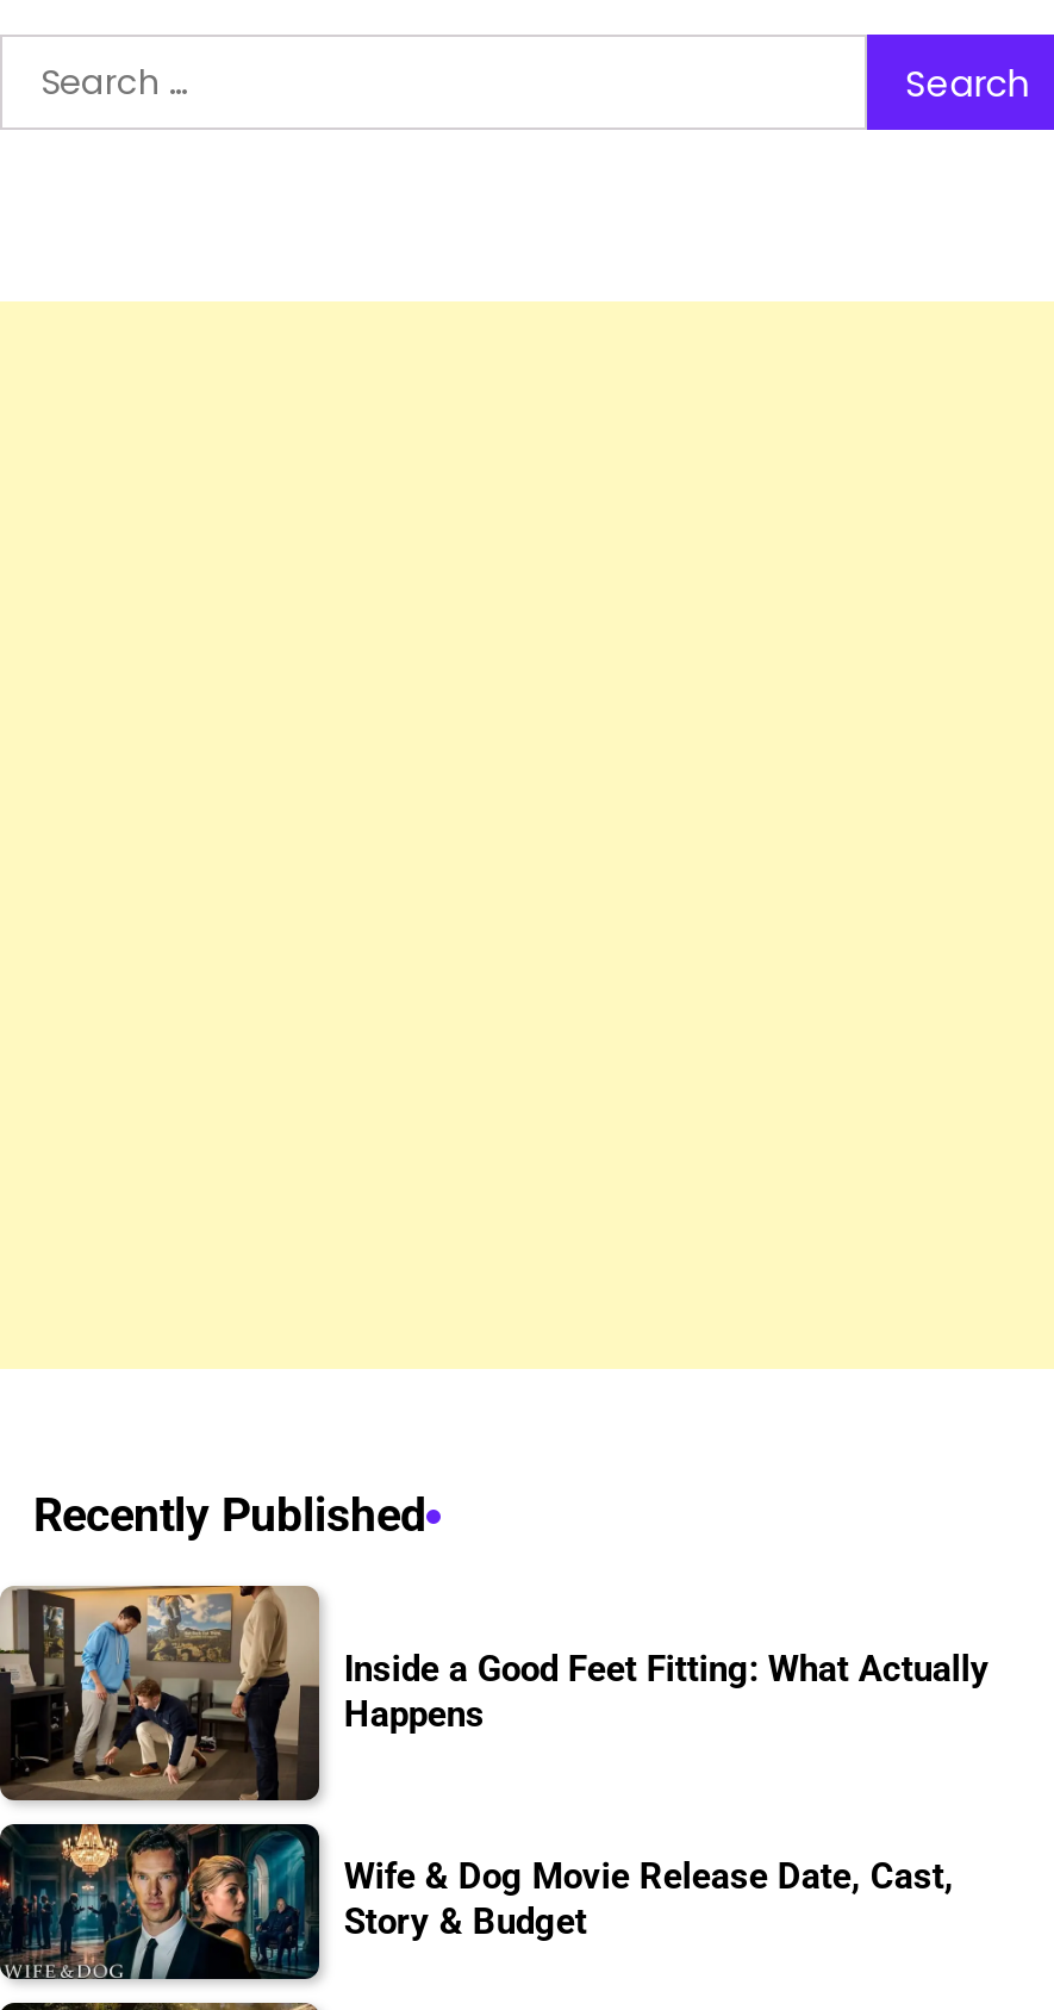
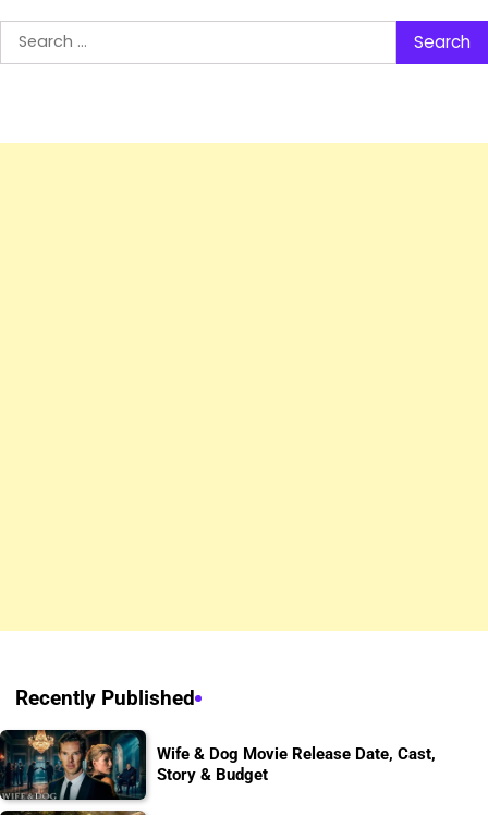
- [image]
- Inside a Good Feet Fitting: What Actually
- Happens
